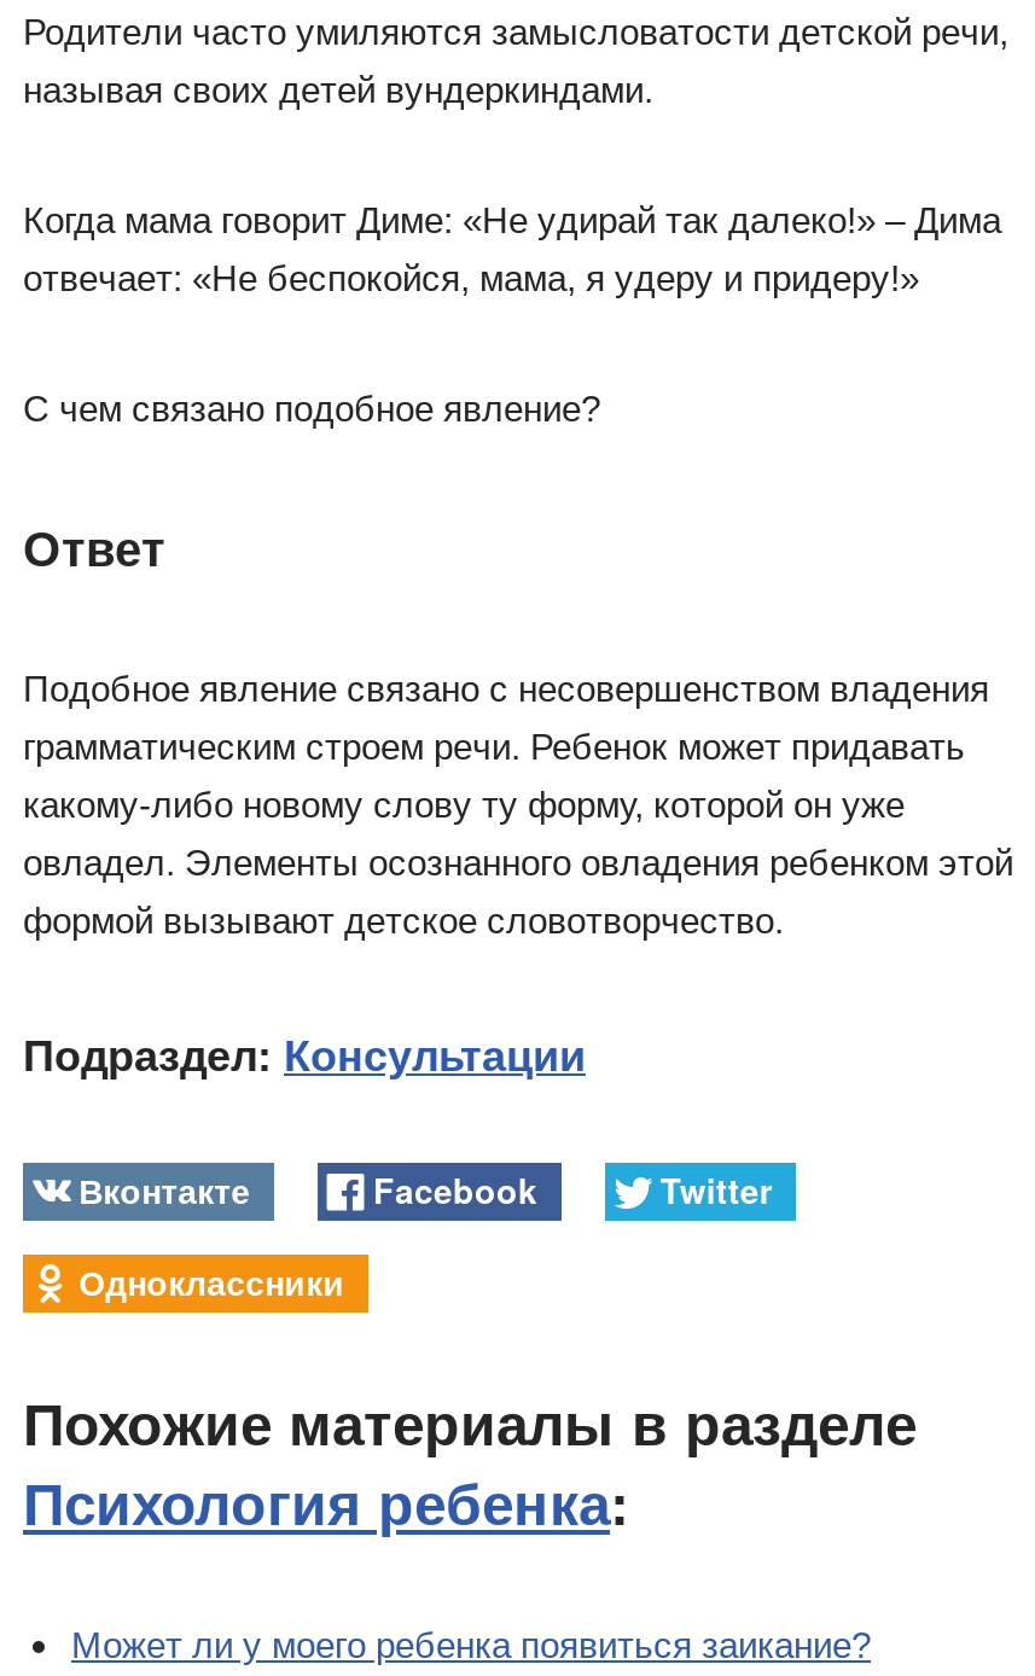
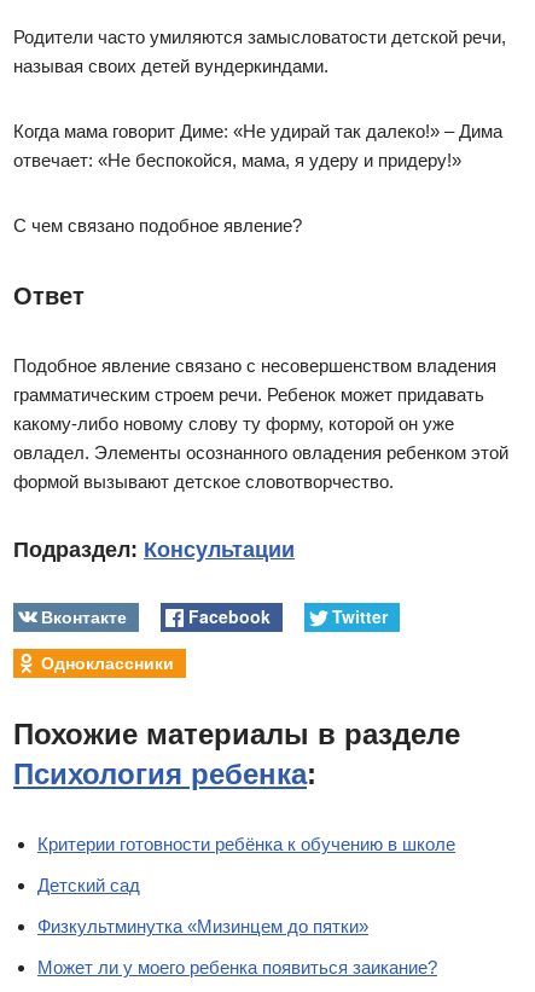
+ Критерии готовности ребёнка к обучению в школе
+ Детский сад
+ Физкультминутка «Мизинцем до пятки»
